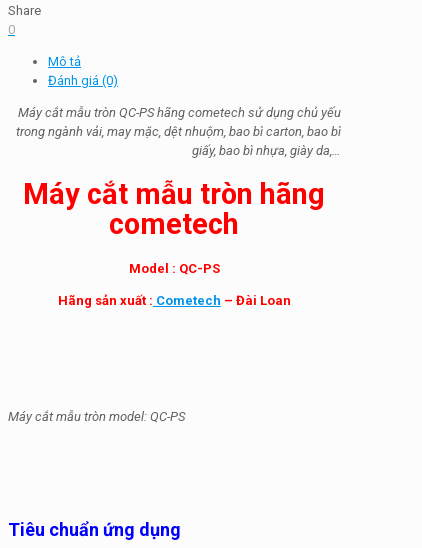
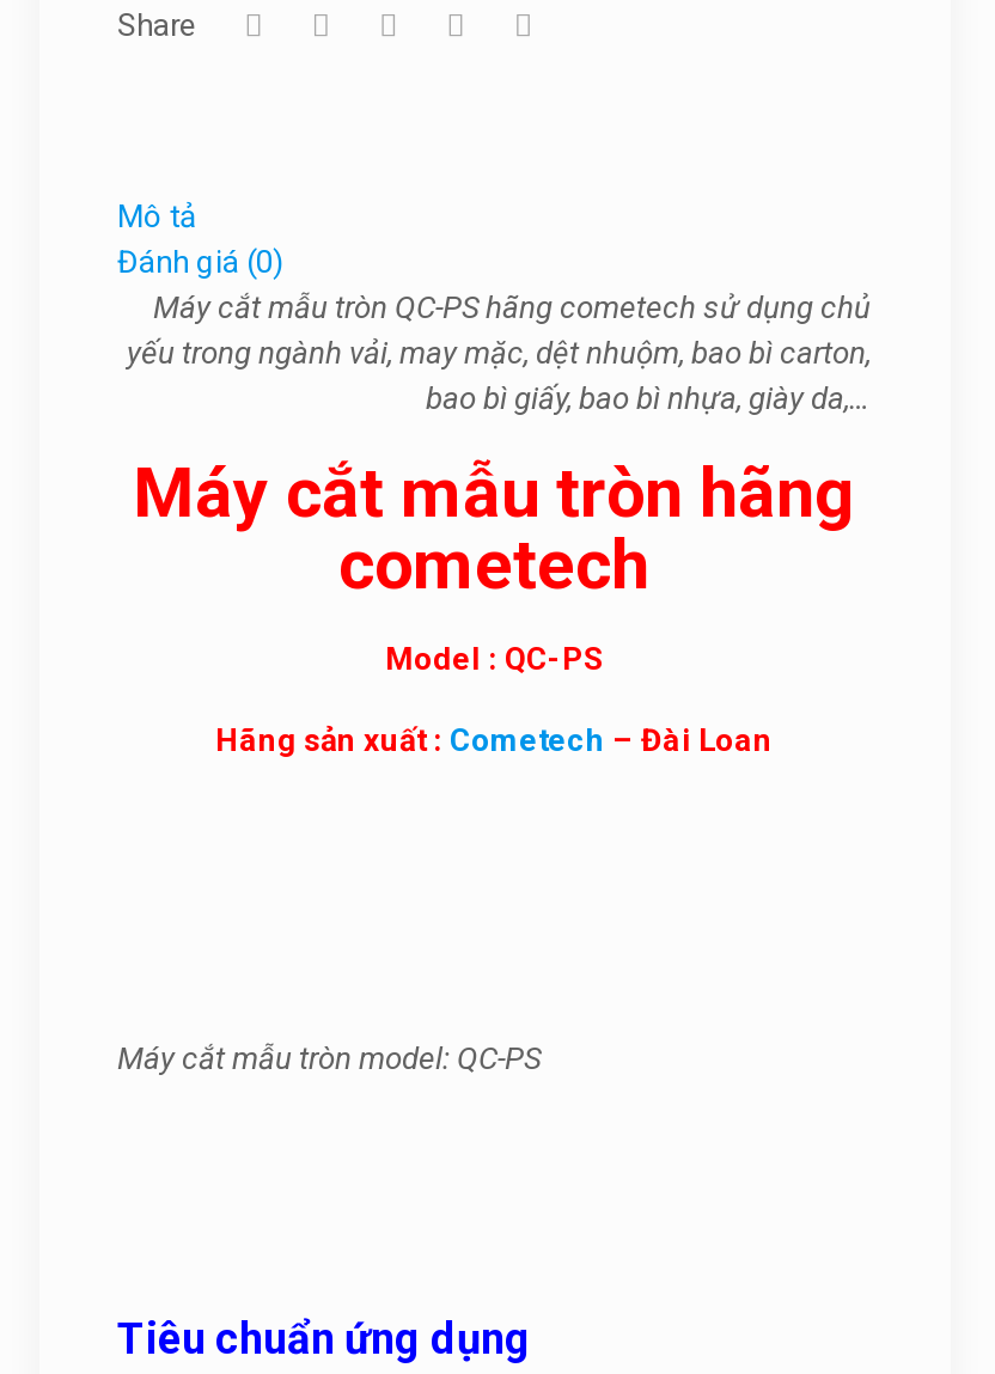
- 0
